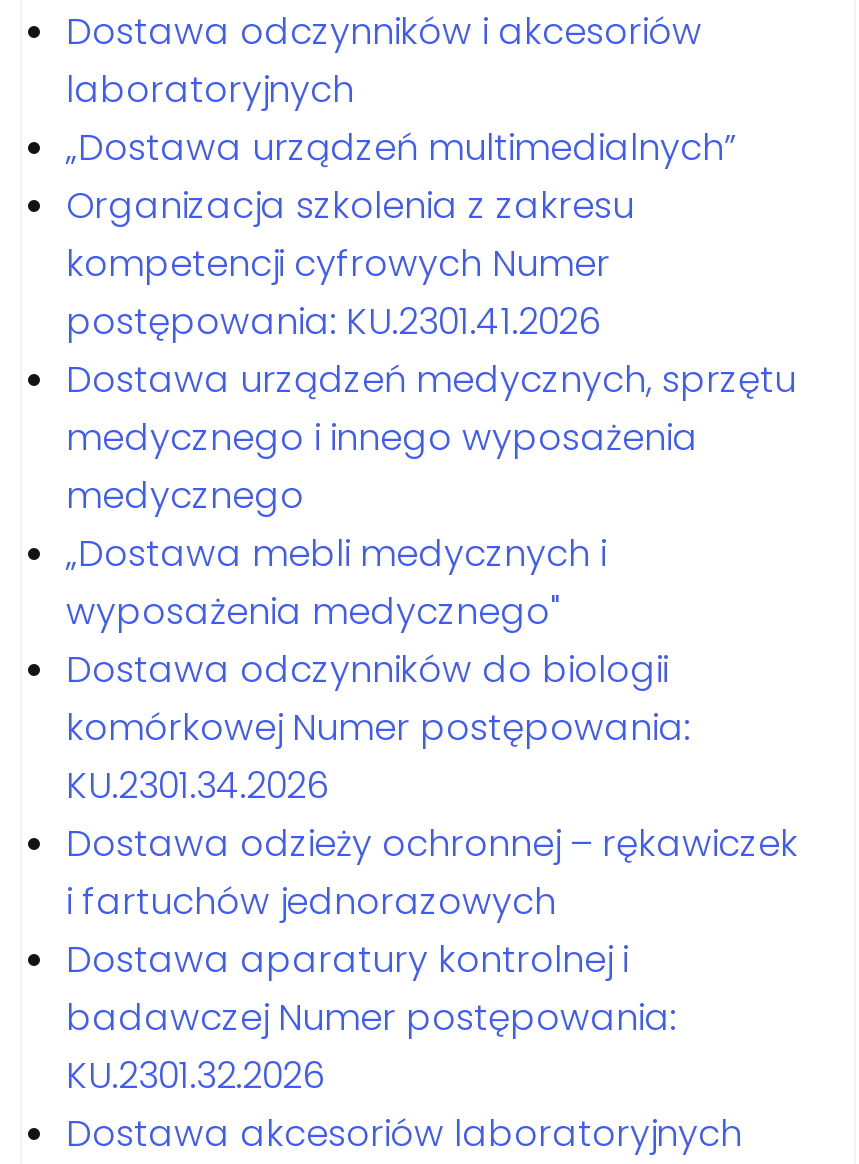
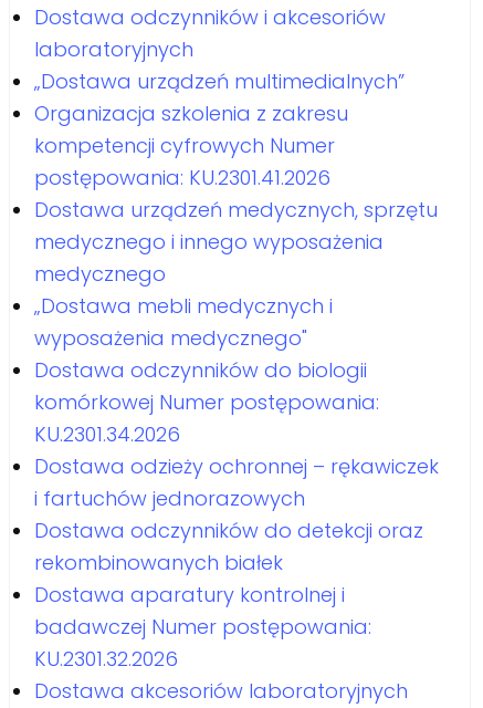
+ Dostawa odczynników do detekcji oraz
+ rekombinowanych białek
